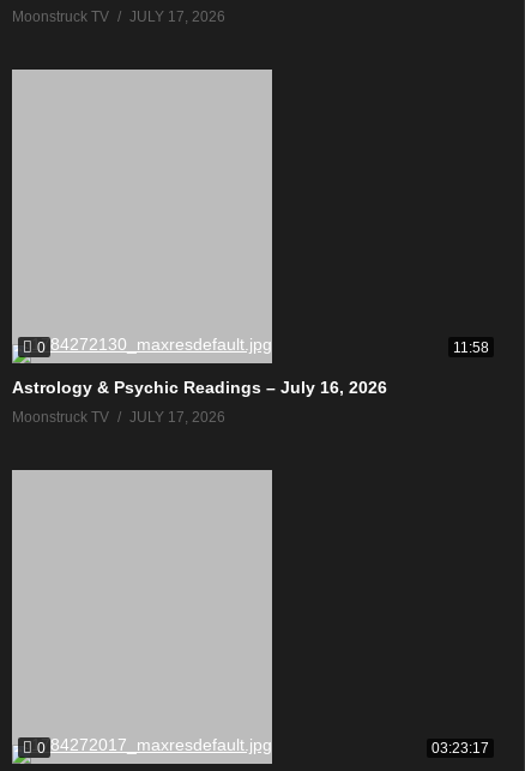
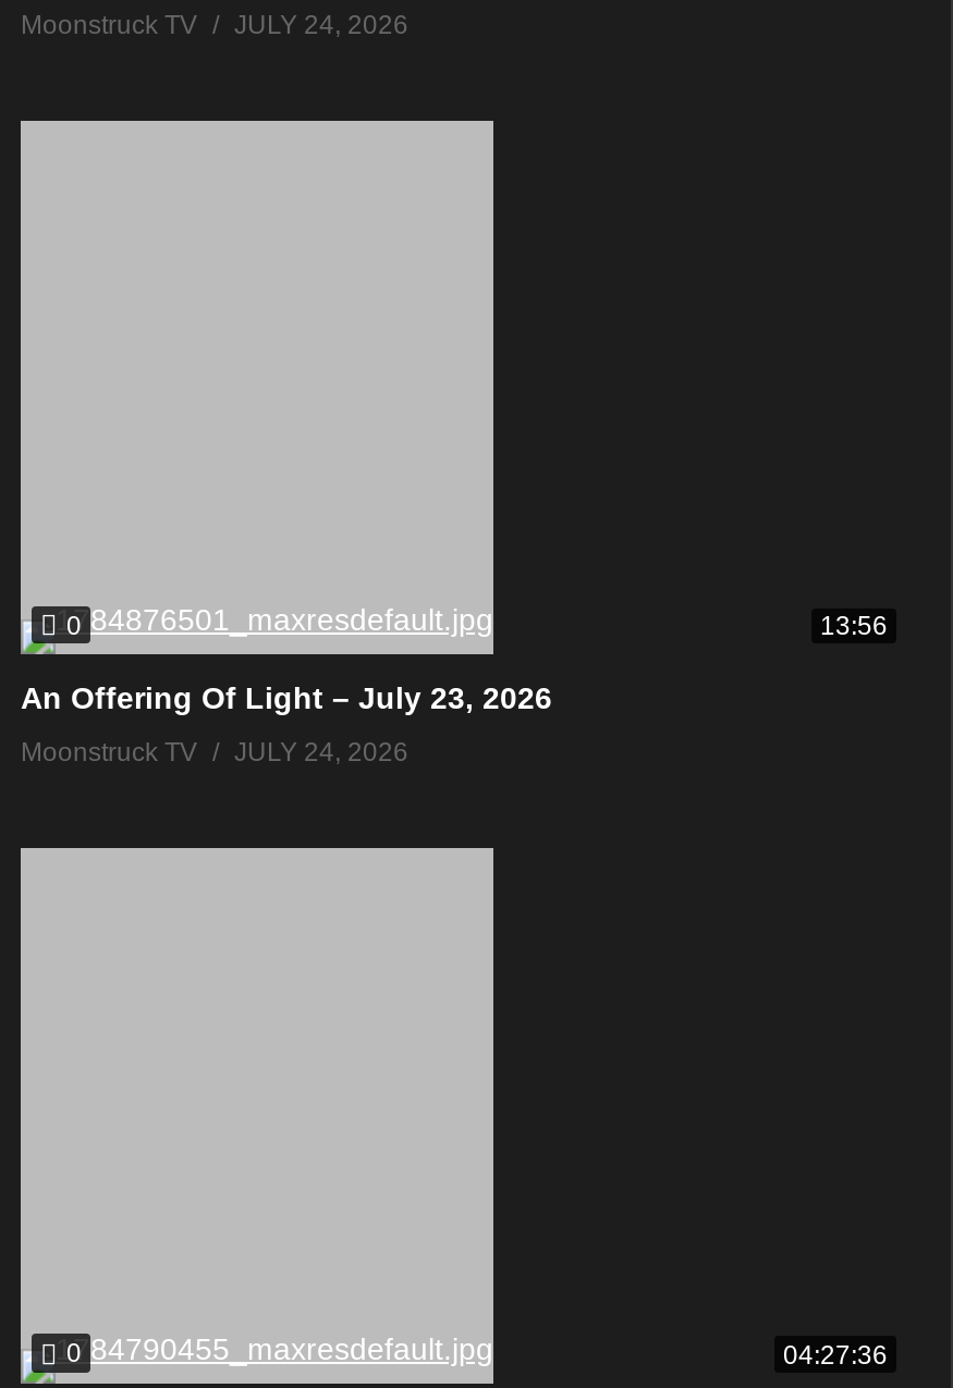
- Moonstruck TV JULY 17, 2026
+ Moonstruck TV JULY 24, 2026

- 11:58
+ 13:56

- Astrology & Psychic Readings – July 16, 2026
+ An Offering Of Light – July 23, 2026

- Moonstruck TV JULY 17, 2026
+ Moonstruck TV JULY 24, 2026

- 03:23:17
+ 04:27:36
